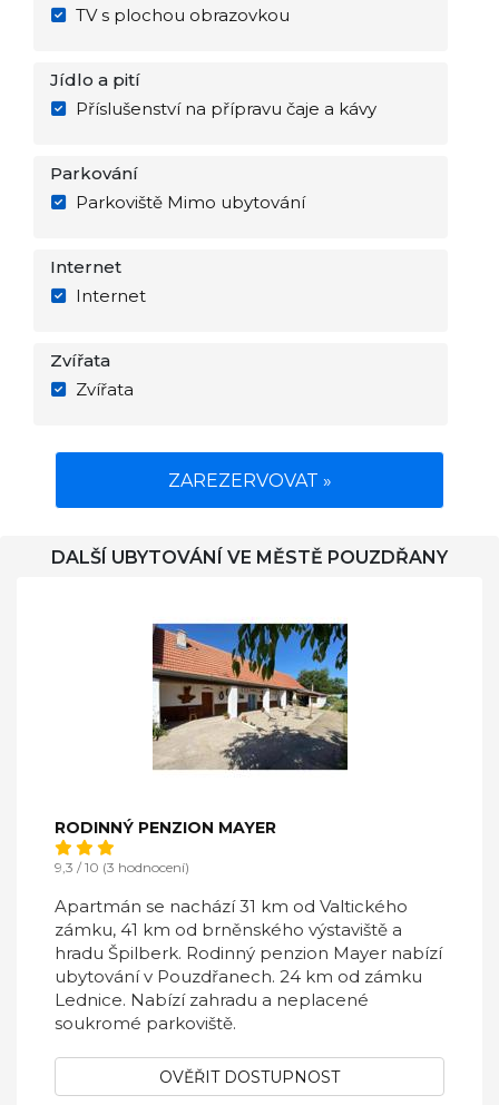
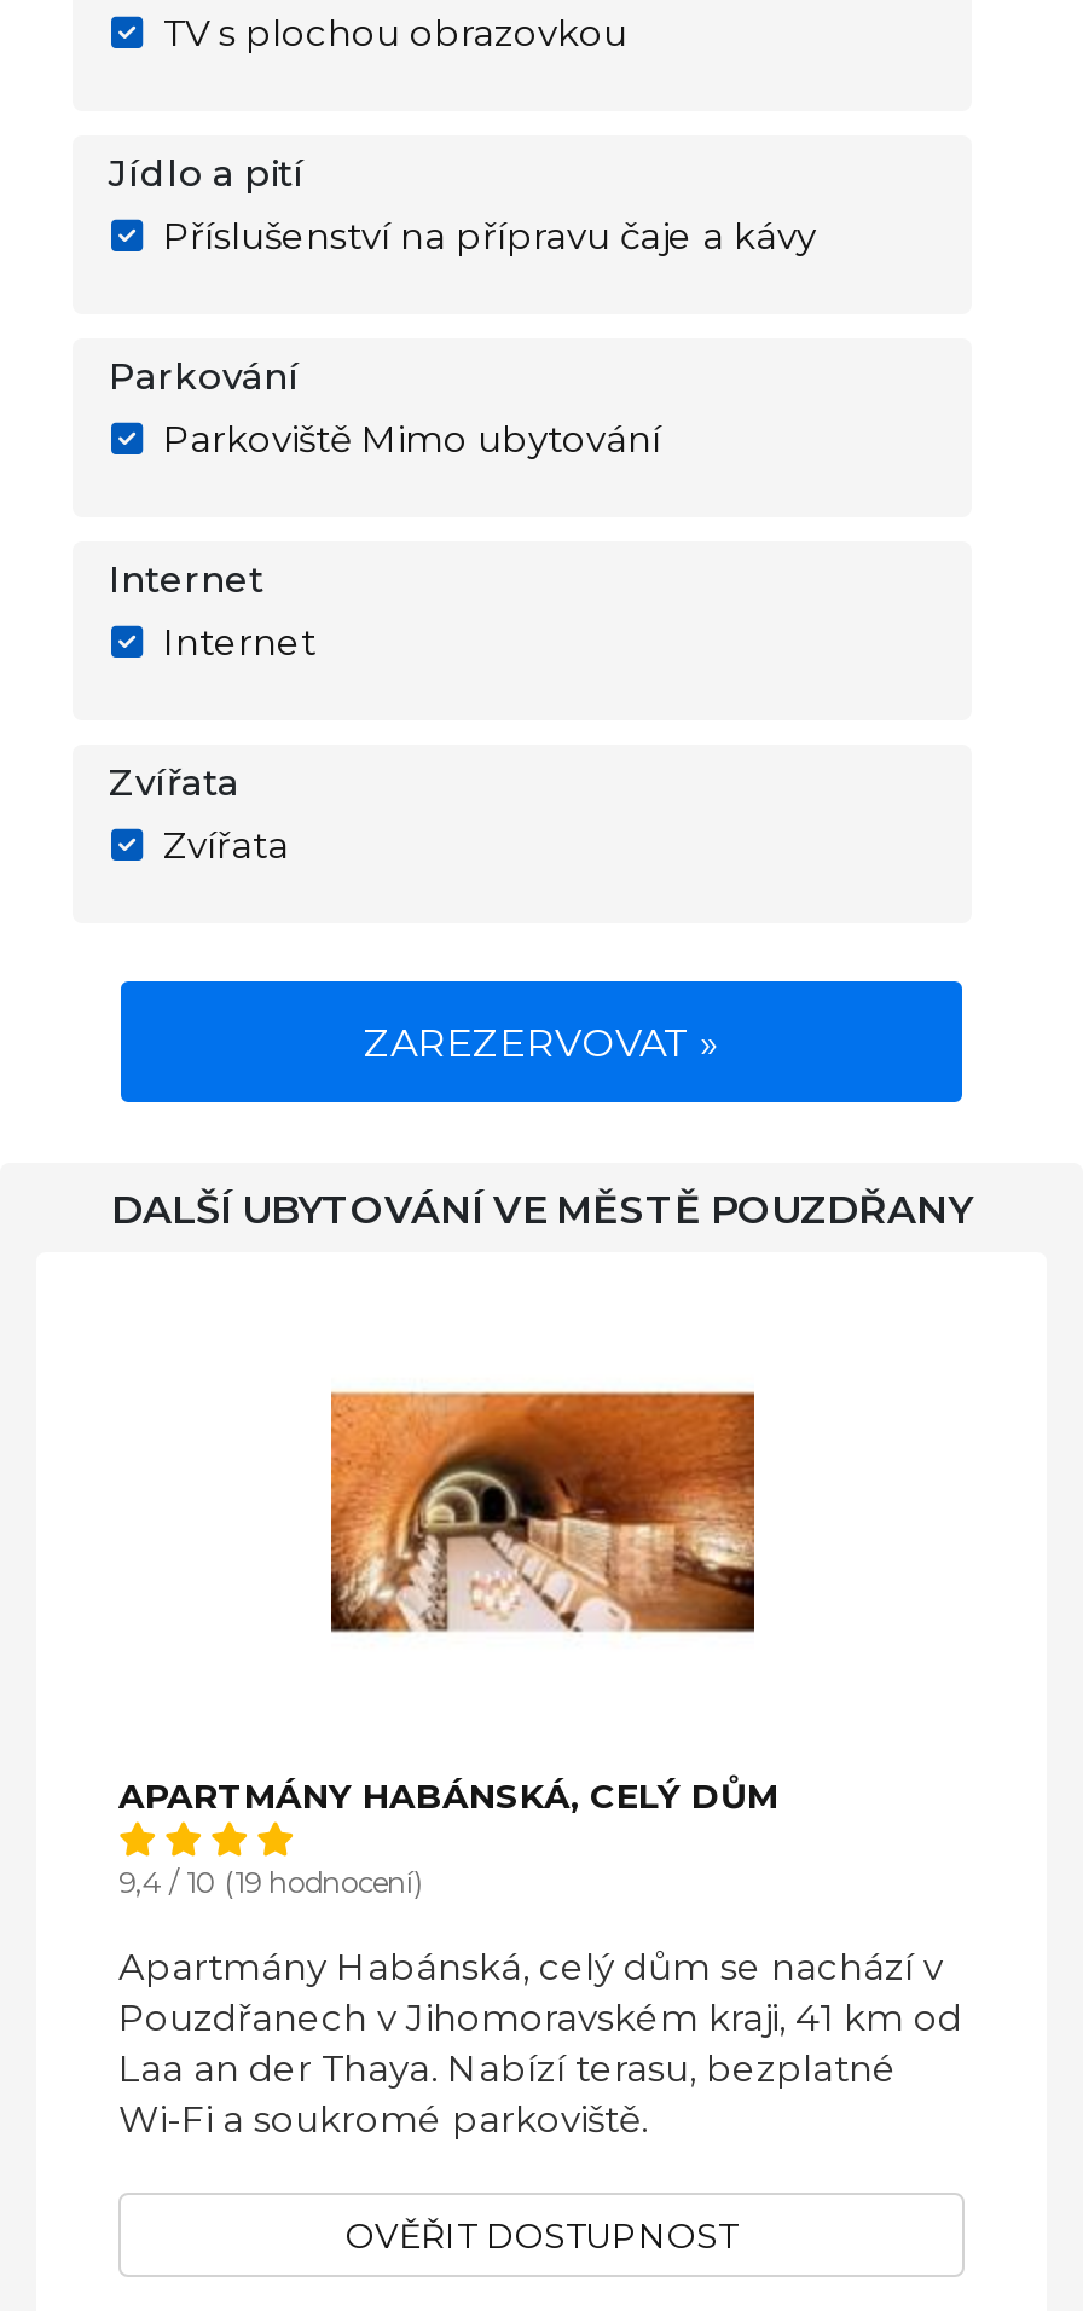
- [image]
+ [image]

- RODINNÝ PENZION MAYER
+ APARTMÁNY HABÁNSKÁ, CELÝ DŮM

- 9,3 / 10 (3 hodnocení)
+ 9,4 / 10 (19 hodnocení)

- Apartmán se nachází 31 km od Valtického
- zámku, 41 km od brněnského výstaviště a
- hradu Špilberk. Rodinný penzion Mayer nabízí
- ubytování v Pouzdřanech. 24 km od zámku
- Lednice. Nabízí zahradu a neplacené
- soukromé parkoviště.
+ Apartmány Habánská, celý dům se nachází v
+ Pouzdřanech v Jihomoravském kraji, 41 km od
+ Laa an der Thaya. Nabízí terasu, bezplatné
+ Wi-Fi a soukromé parkoviště.
